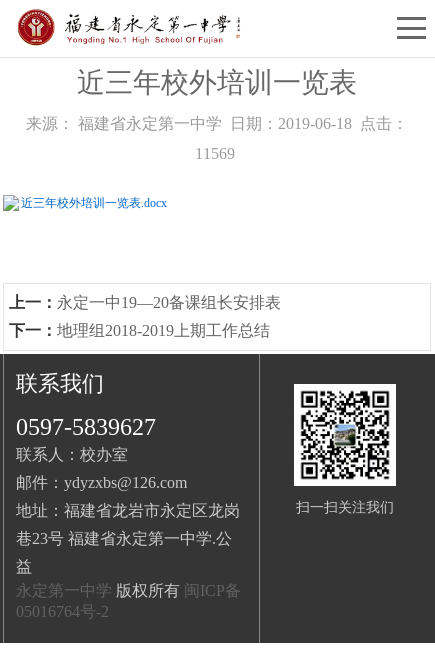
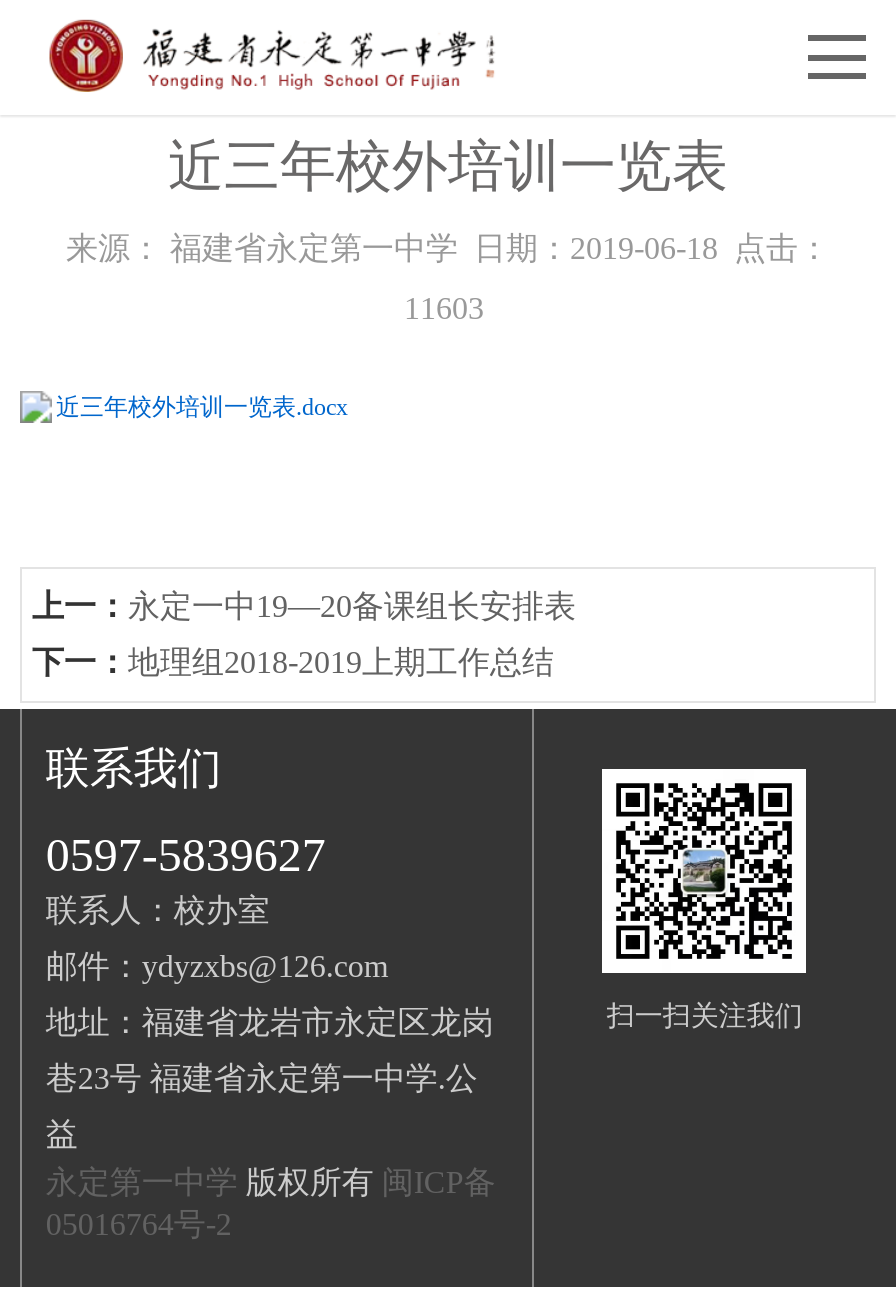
- 11569
+ 11603
